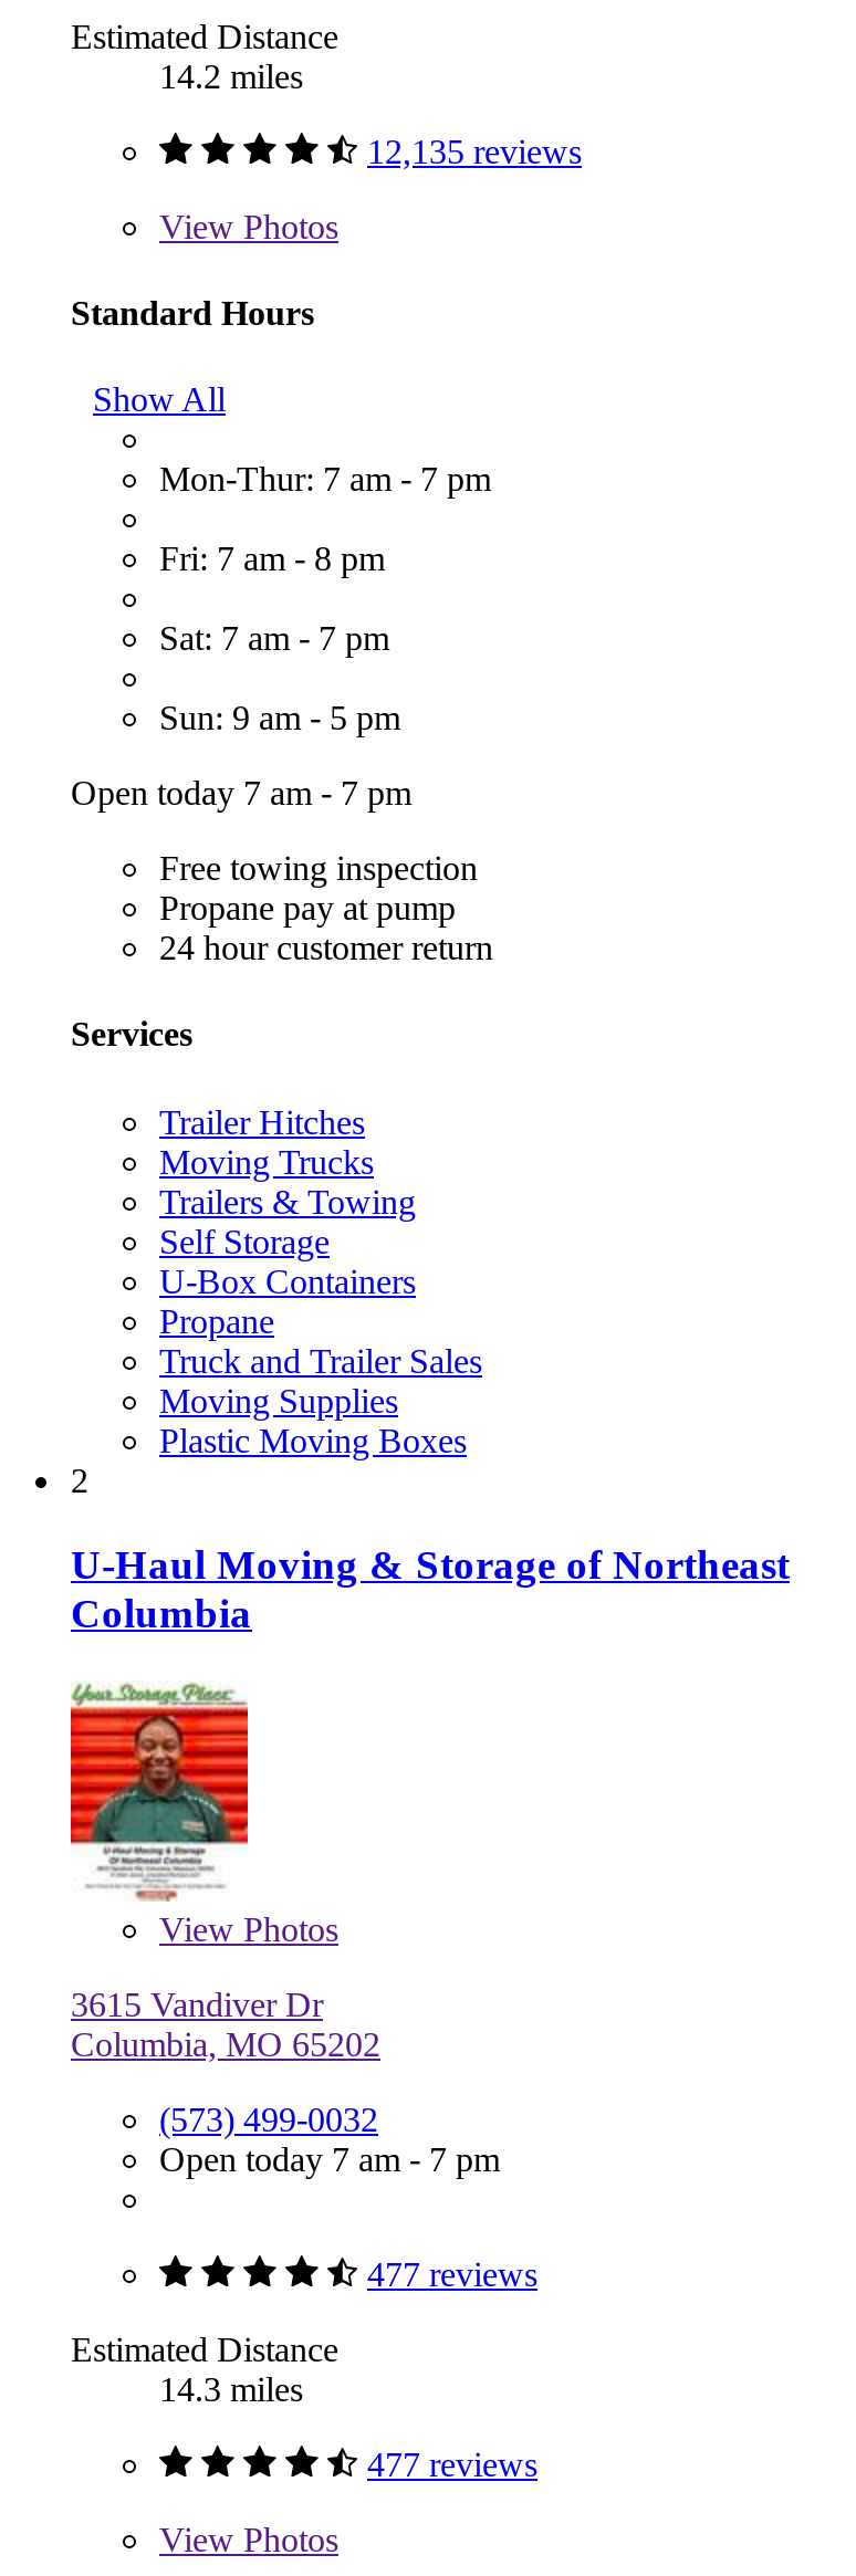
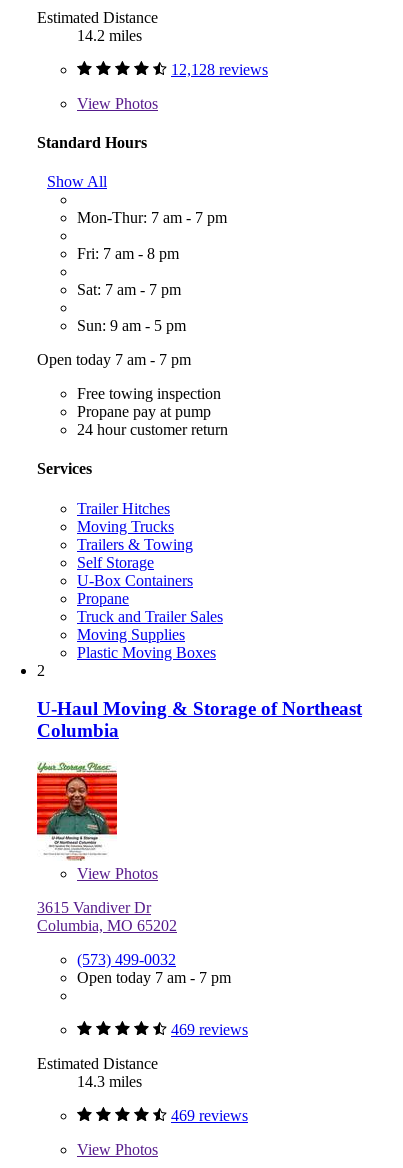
- 12,135 reviews
+ 12,128 reviews

- 477 reviews
+ 469 reviews

- 477 reviews
+ 469 reviews
